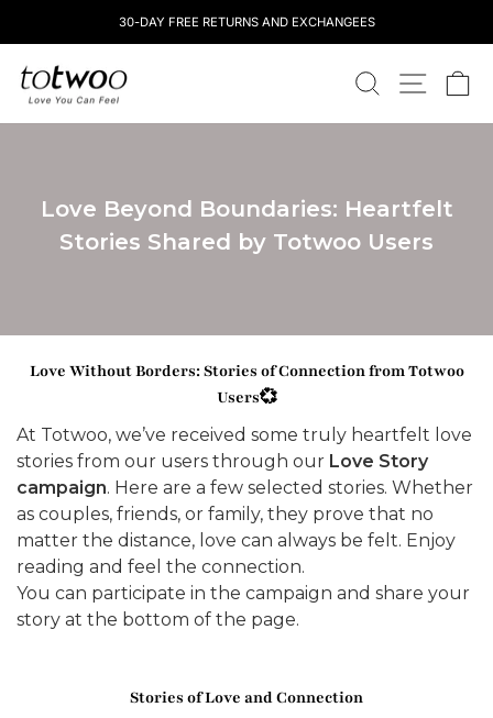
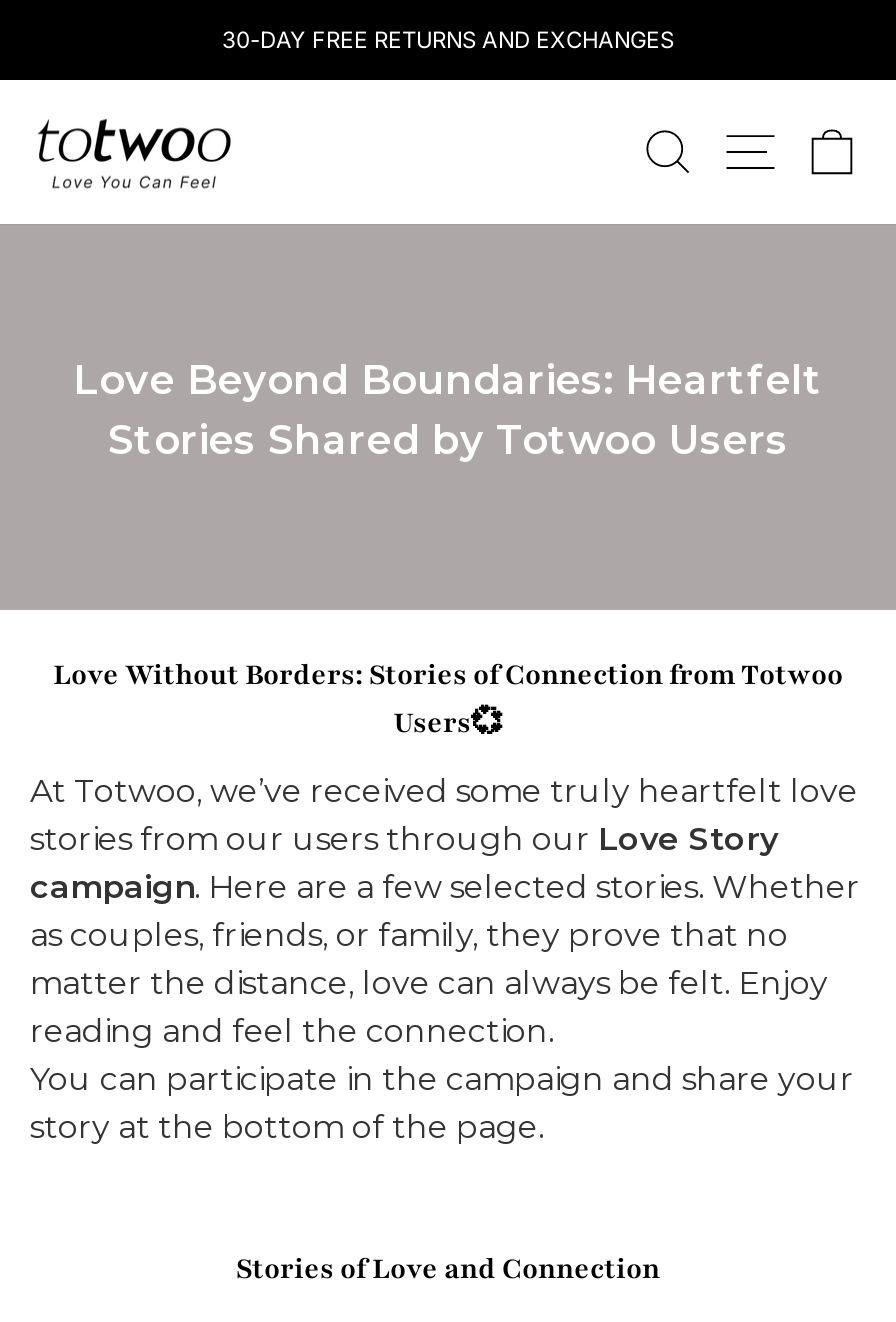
- 30-DAY FREE RETURNS AND EXCHANGEES
+ 30-DAY FREE RETURNS AND EXCHANGES
